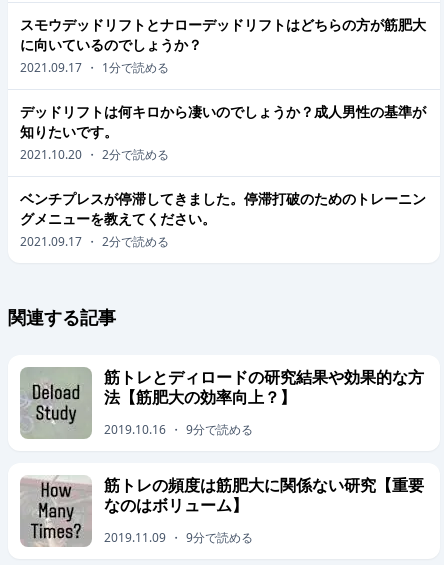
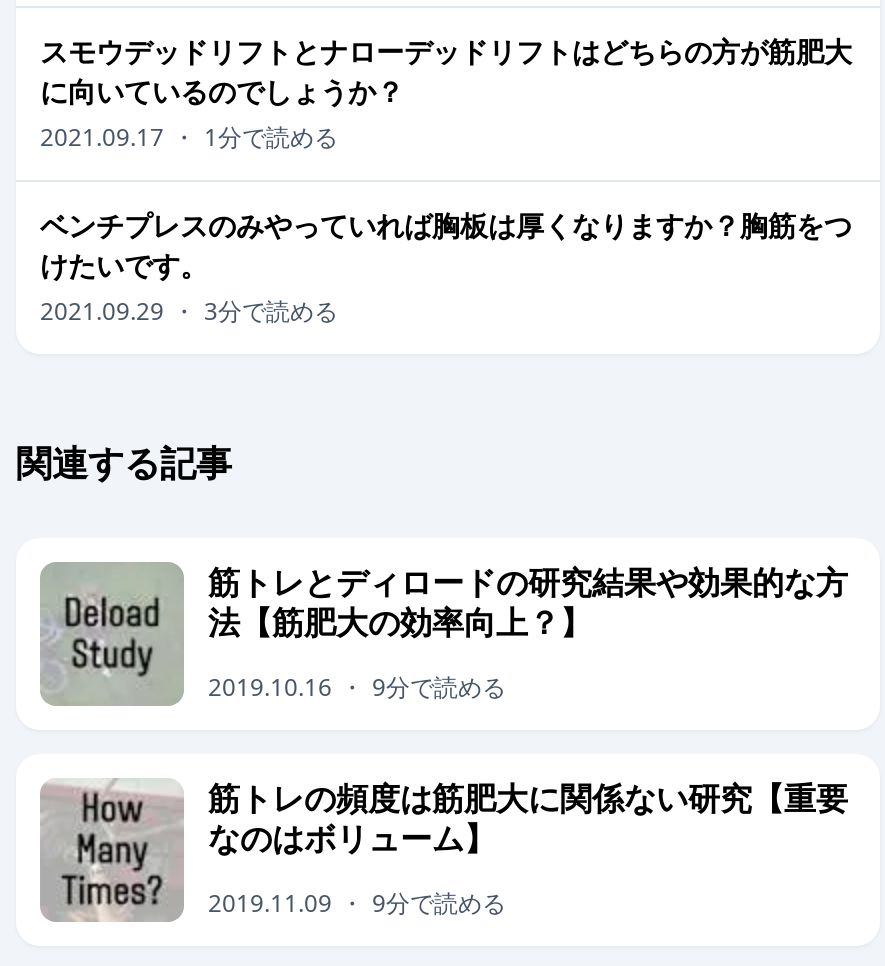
- デッドリフトは何キロから凄いのでしょうか？成人男性の基準が
- 知りたいです。
- 2021.10.20 ・ 2分で読める
- ベンチプレスが停滞してきました。停滞打破のためのトレーニン
- グメニューを教えてください。
- 2021.09.17 ・ 2分で読める
+ ベンチプレスのみやっていれば胸板は厚くなりますか？胸筋をつ
+ けたいです。
+ 2021.09.29 ・ 3分で読める
